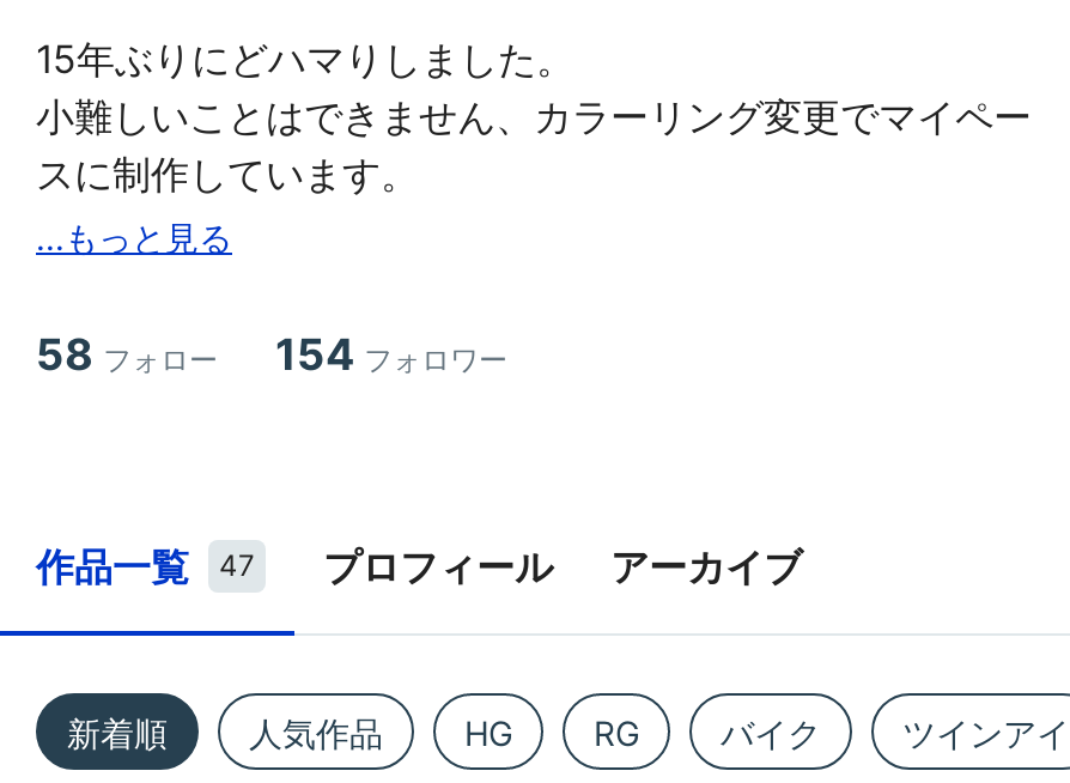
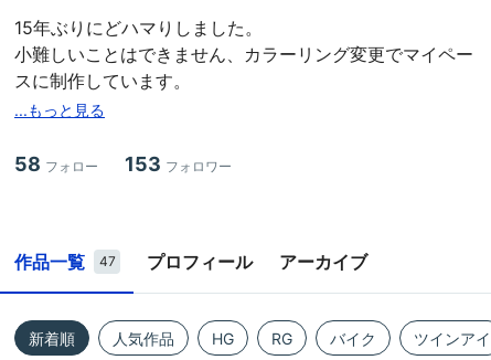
- 58 フォロー 154 フォロワー
+ 58 フォロー 153 フォロワー
